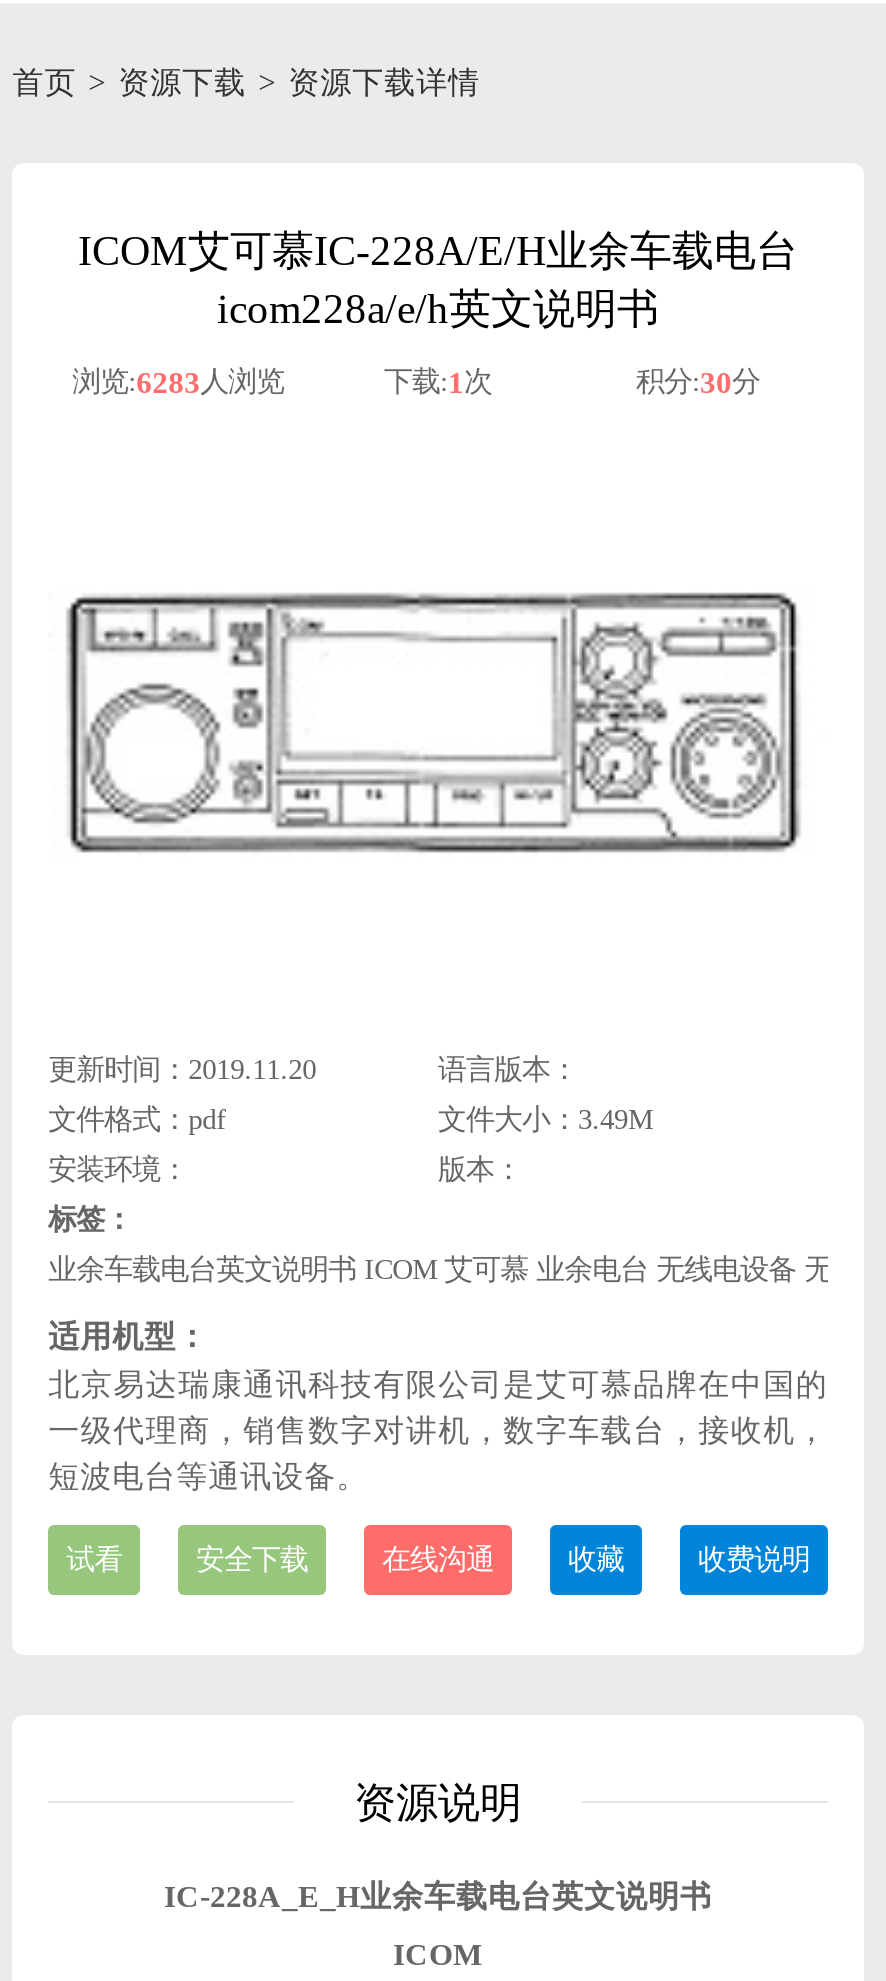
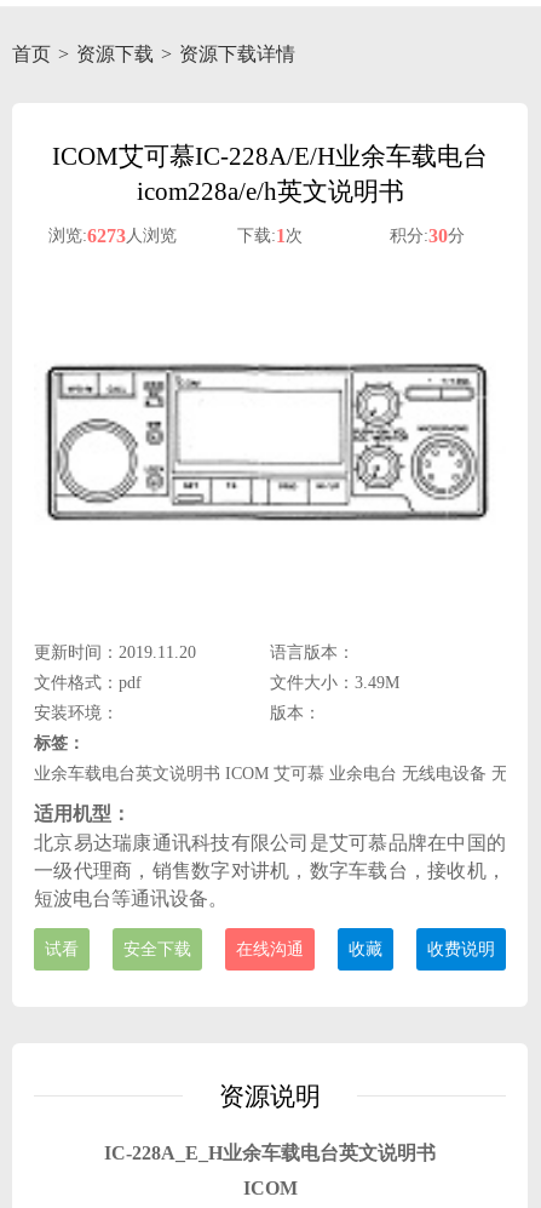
- 浏览:6283人浏览
+ 浏览:6273人浏览
